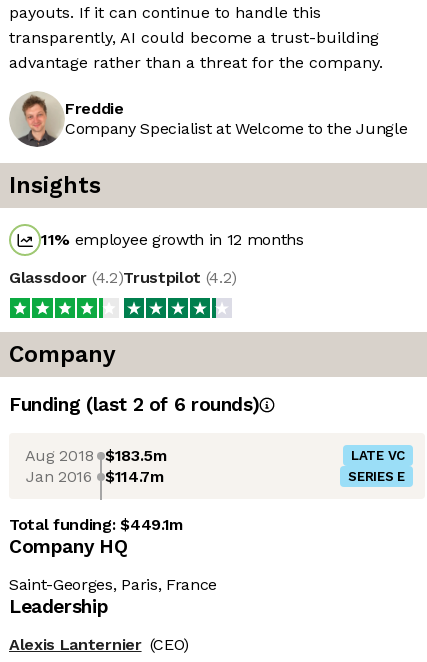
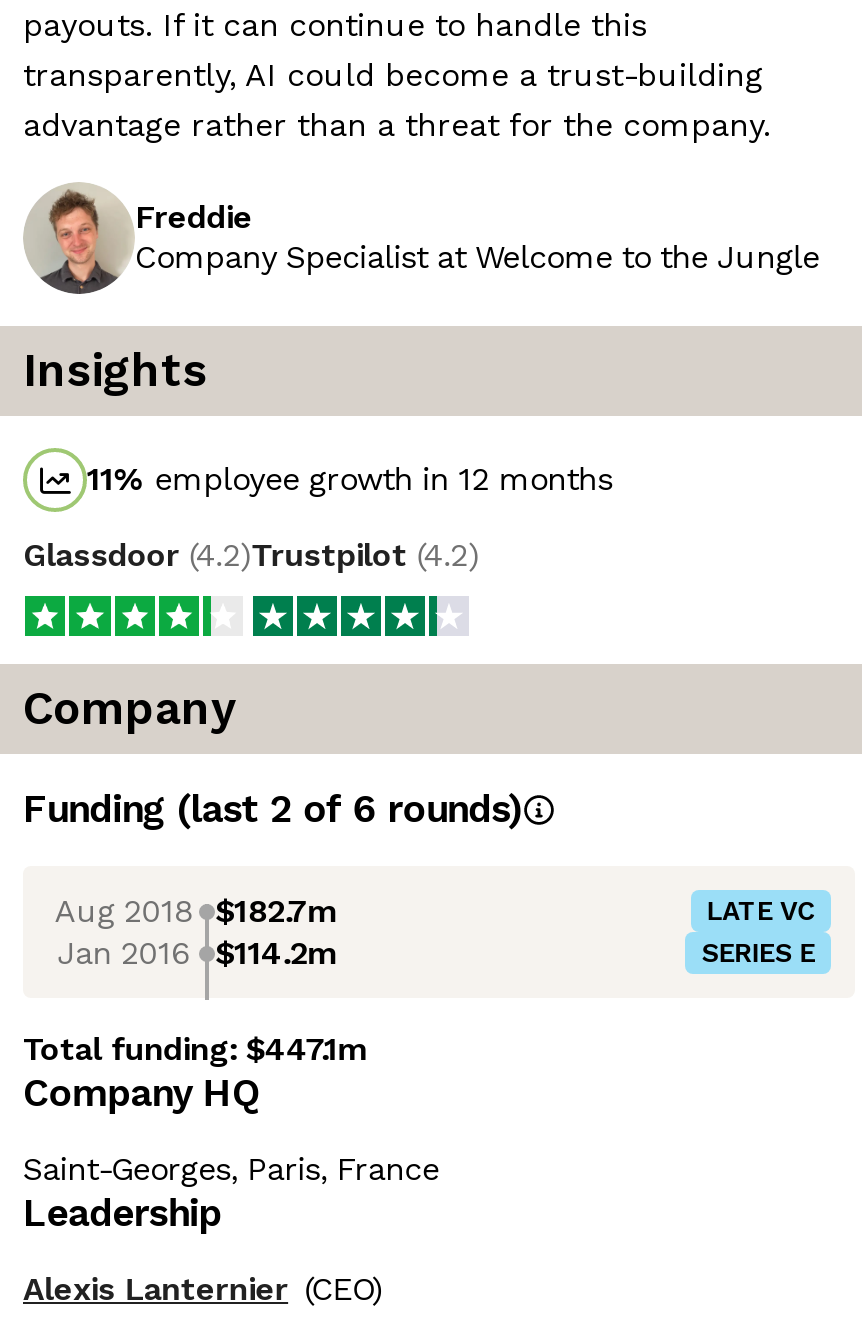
- Aug 2018 $183.5m
+ Aug 2018 $182.7m

- Jan 2016 $114.7m
+ Jan 2016 $114.2m

- Total funding: $449.1m
+ Total funding: $447.1m
